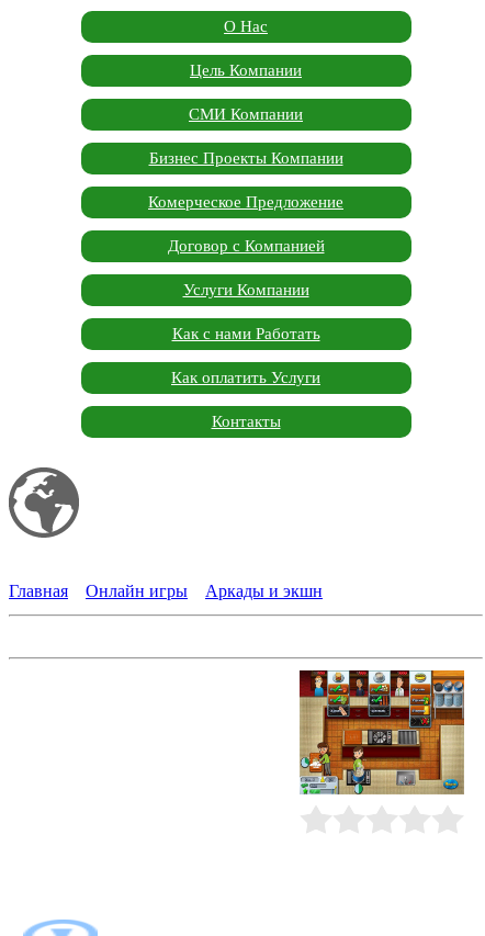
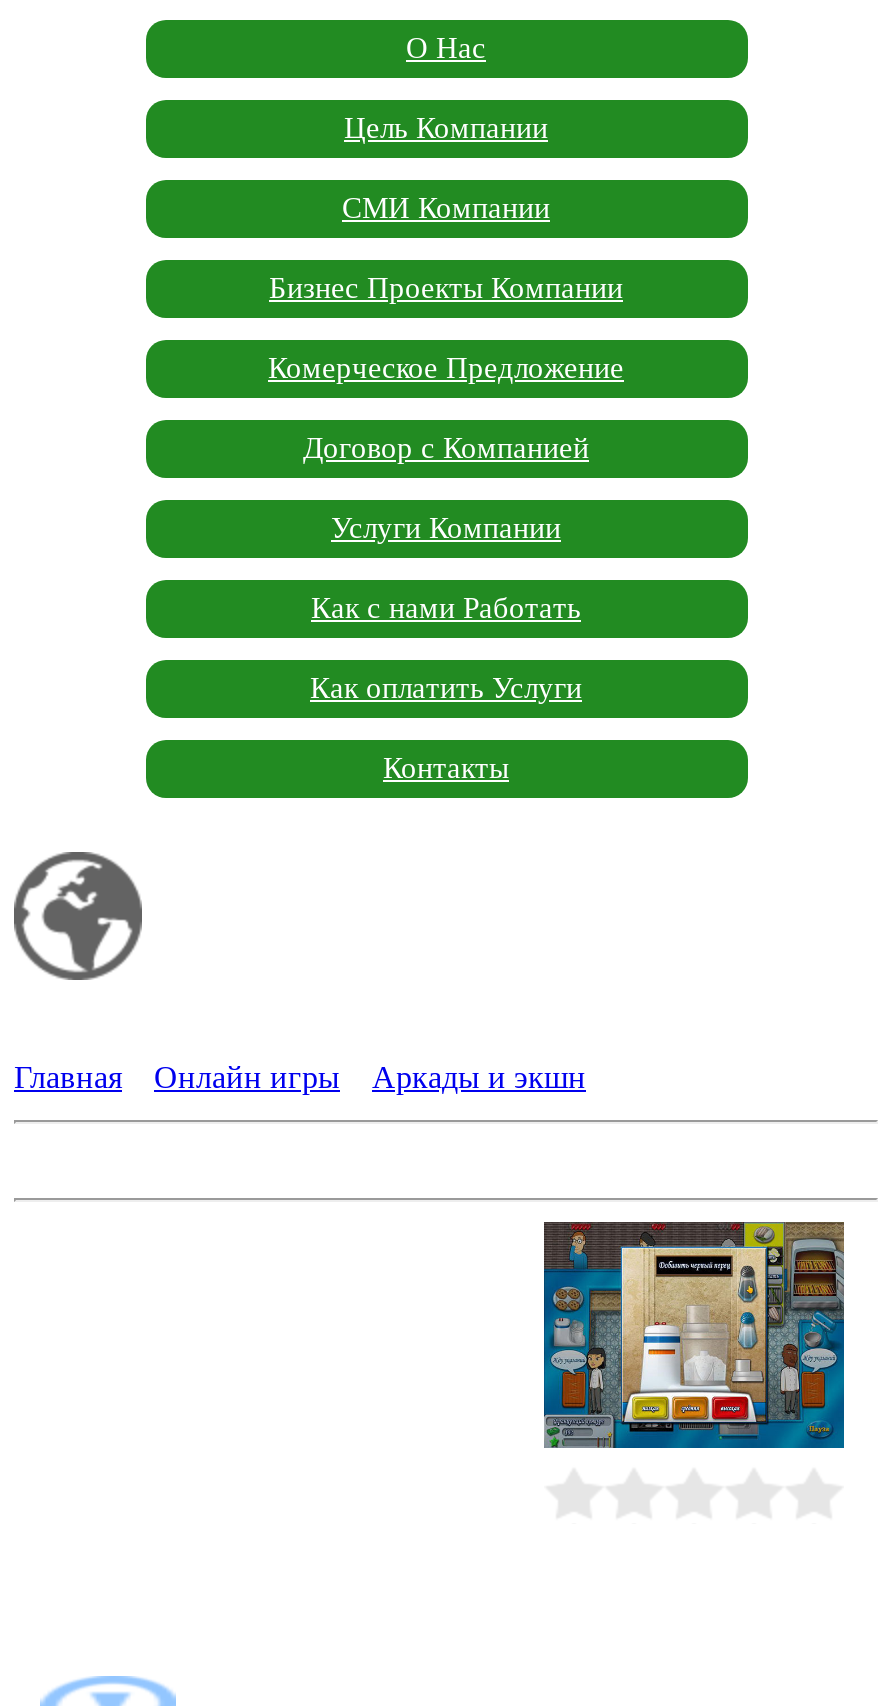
- [image]
+ [image]
